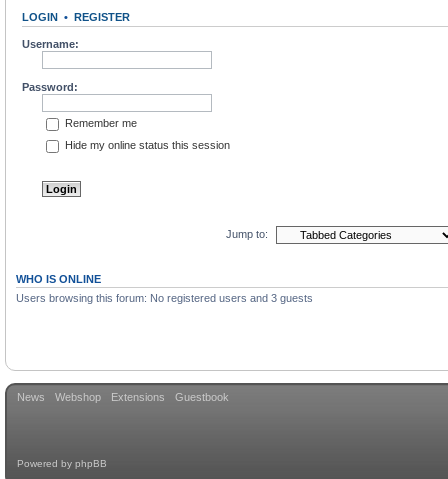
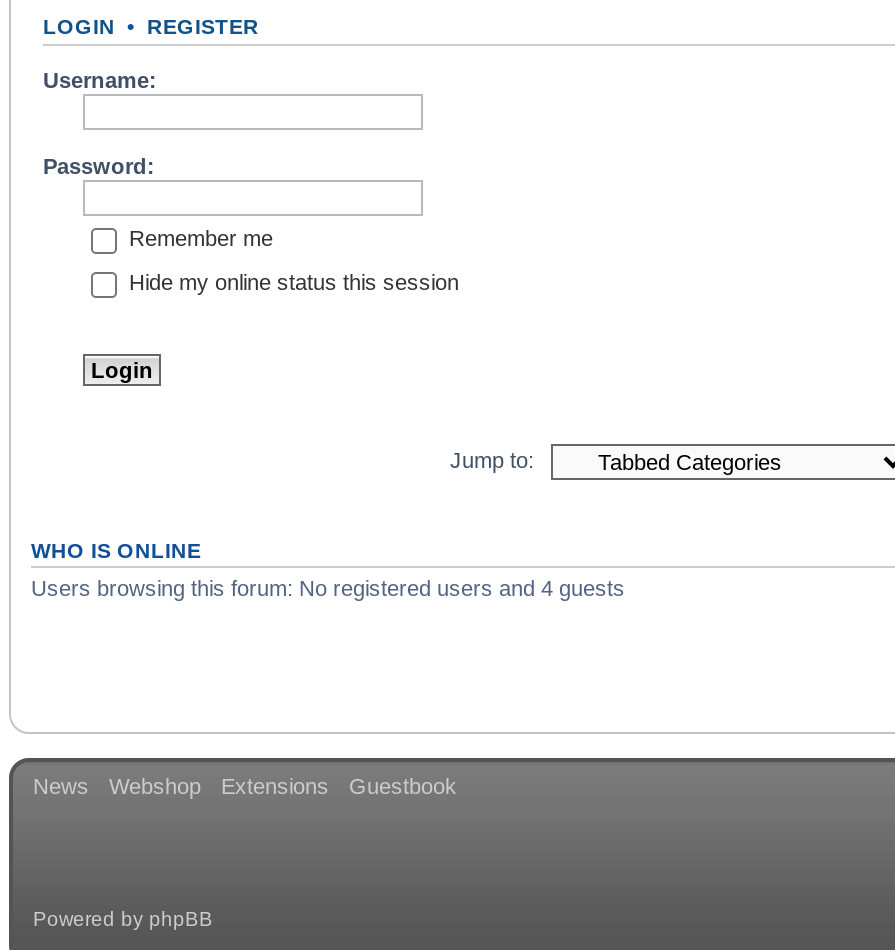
- Users browsing this forum: No registered users and 3 guests
+ Users browsing this forum: No registered users and 4 guests
